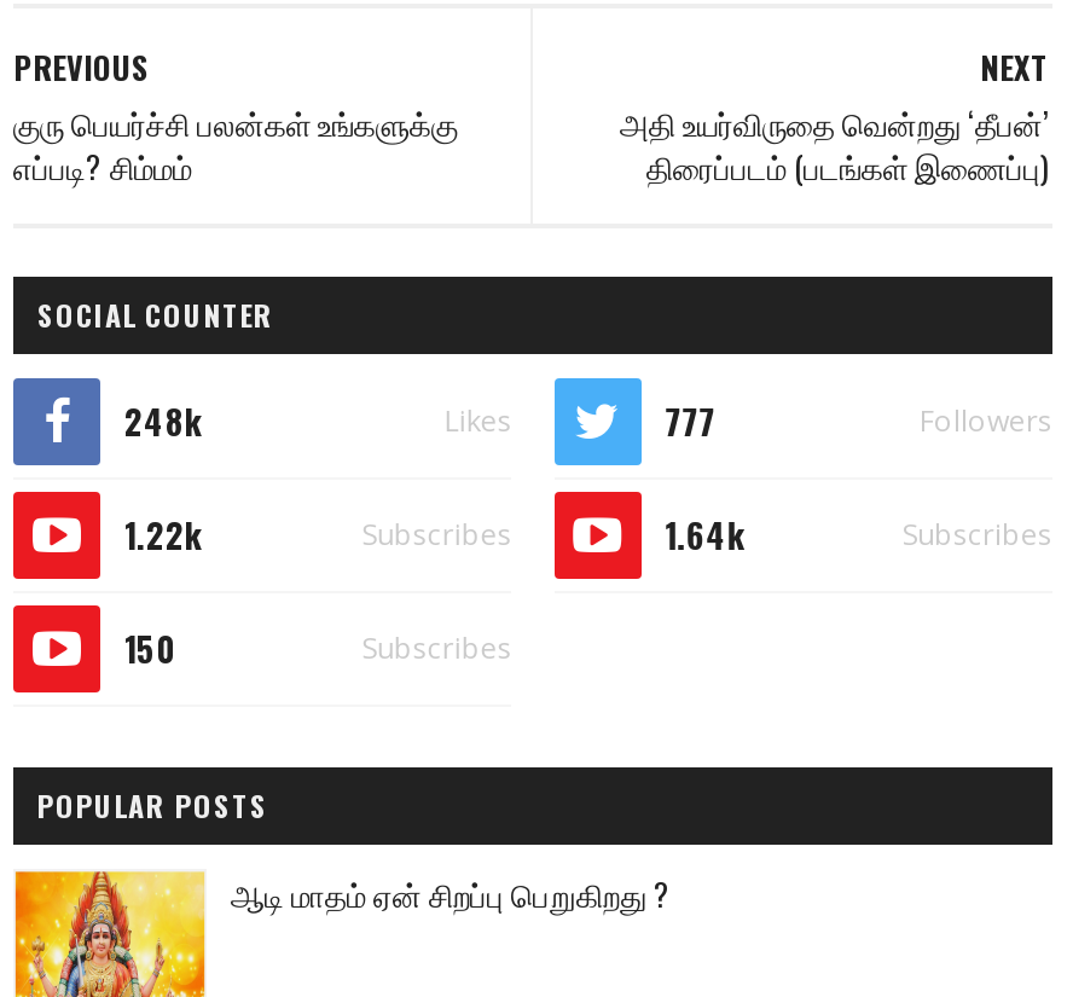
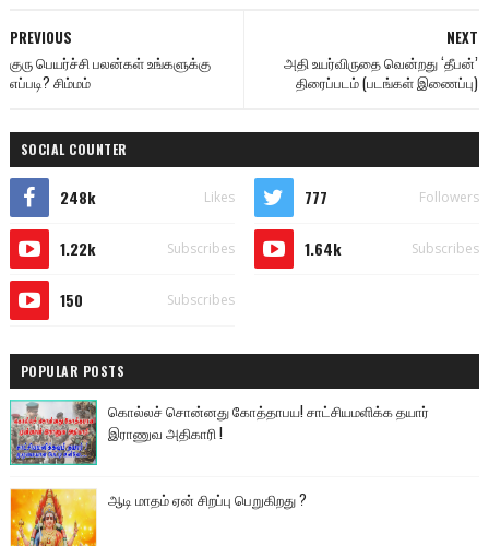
+ [image]
+ கொல்லச் சொன்னது கோத்தாபய! சாட்சியமளிக்க தயார்
+ இராணுவ அதிகாரி !
